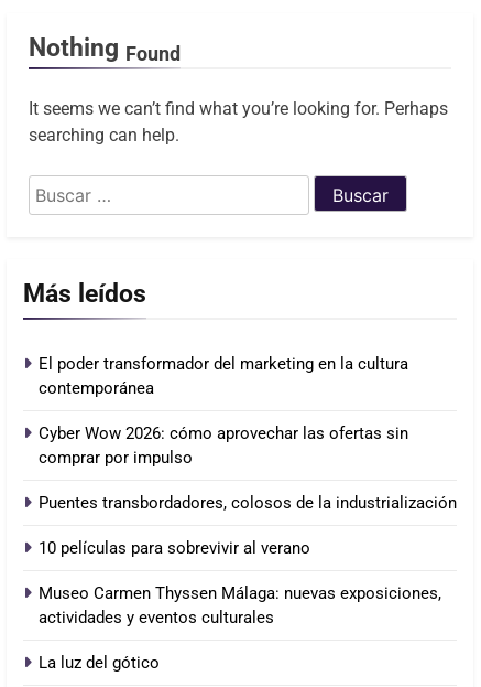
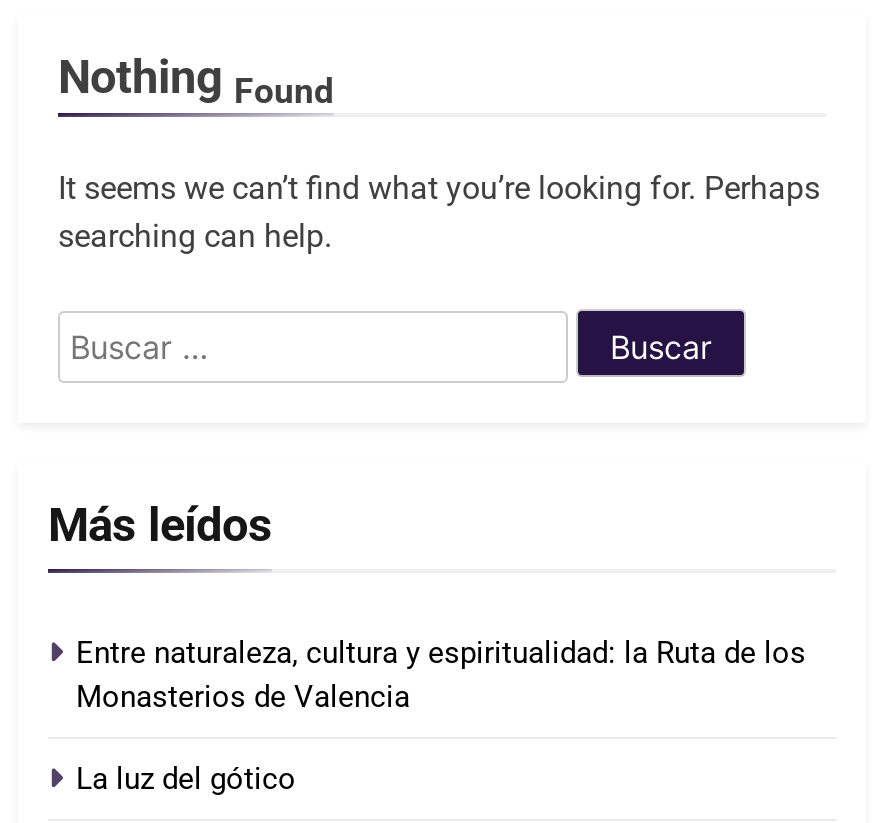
- El poder transformador del marketing en la cultura
- contemporánea
- Cyber Wow 2026: cómo aprovechar las ofertas sin
- comprar por impulso
- Puentes transbordadores, colosos de la industrialización
- 10 películas para sobrevivir al verano
- Museo Carmen Thyssen Málaga: nuevas exposiciones,
- actividades y eventos culturales
+ Entre naturaleza, cultura y espiritualidad: la Ruta de los
+ Monasterios de Valencia
